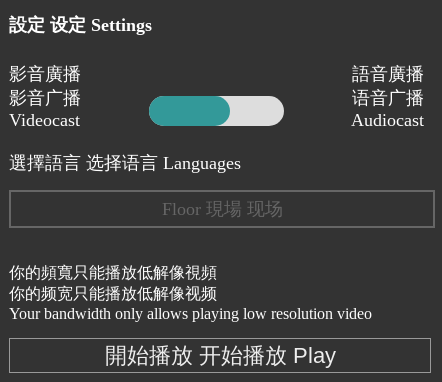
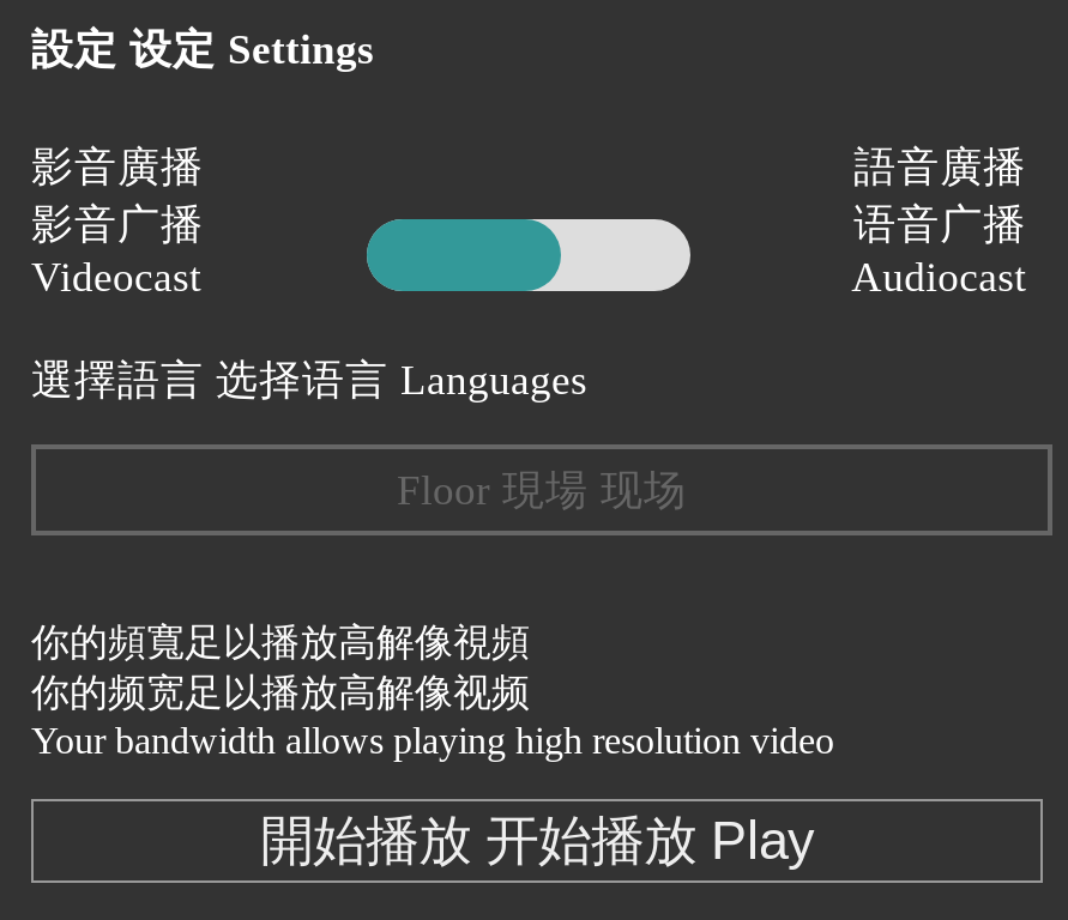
- 你的頻寬只能播放低解像視頻
- 你的频宽只能播放低解像视频
- Your bandwidth only allows playing low resolution video
+ 你的頻寬足以播放高解像視頻
+ 你的频宽足以播放高解像视频
+ Your bandwidth allows playing high resolution video
